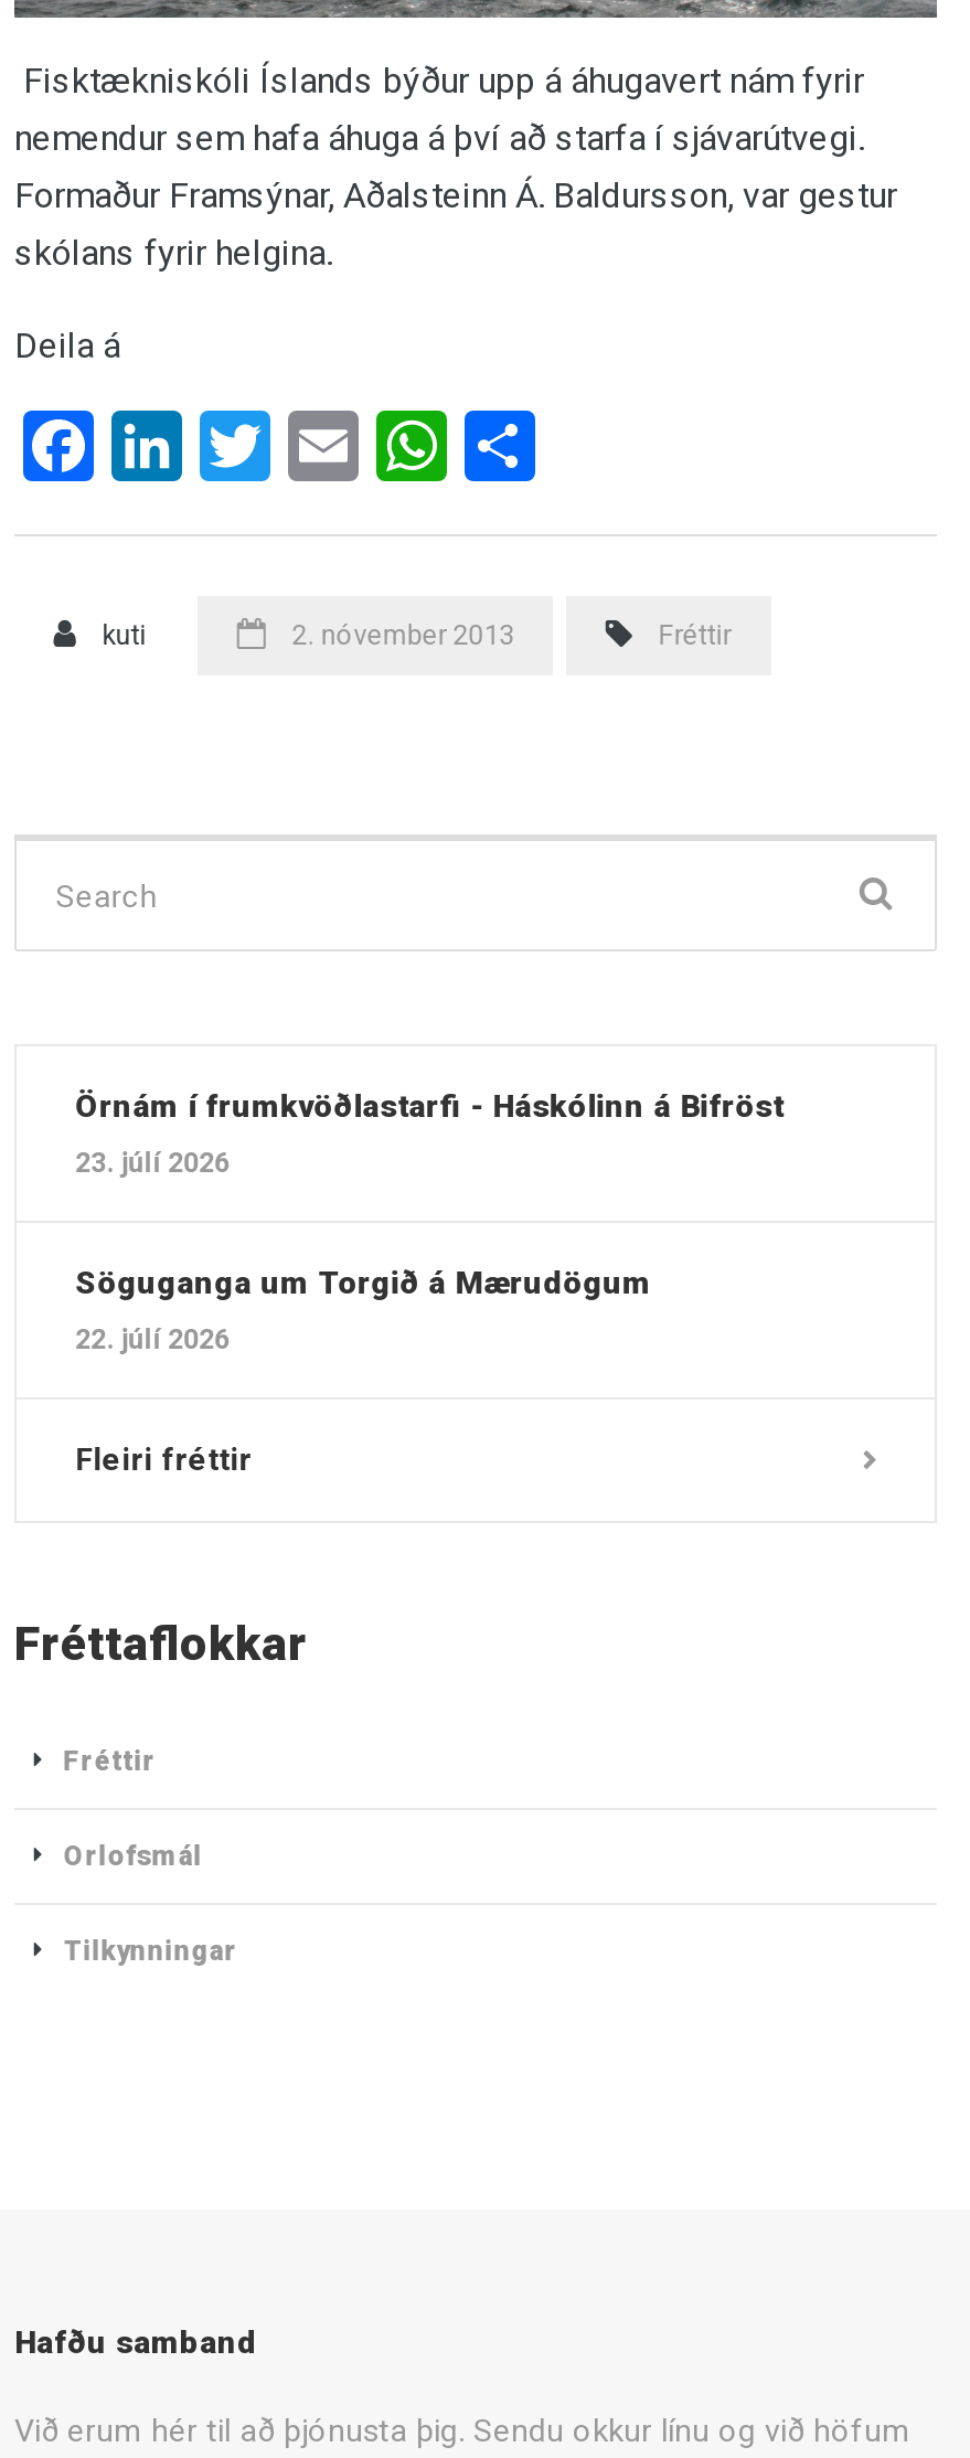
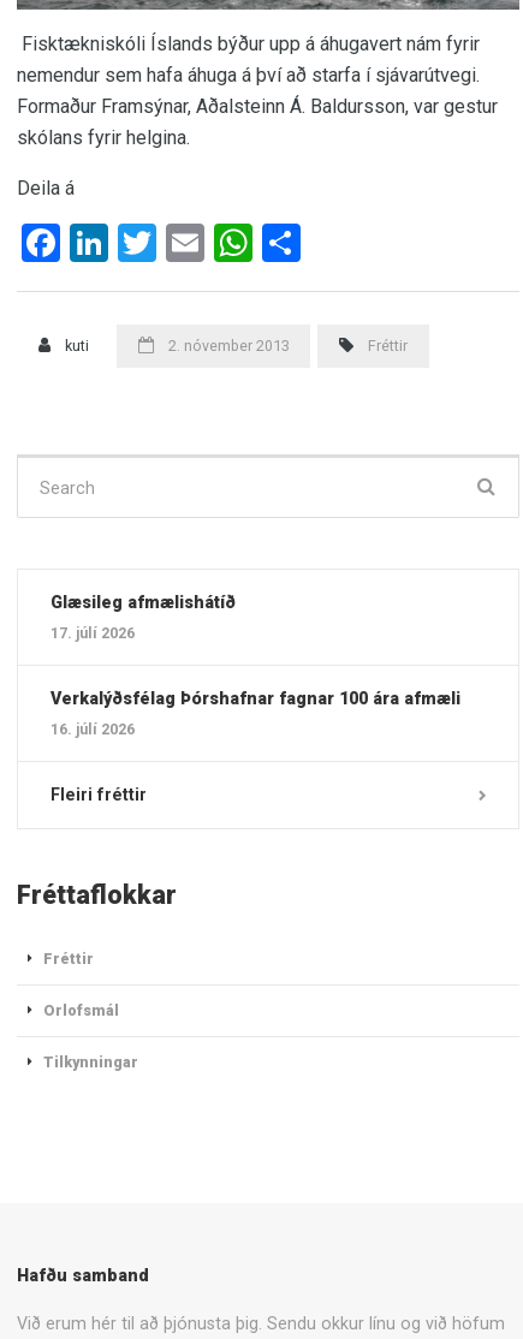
- Örnám í frumkvöðlastarfi - Háskólinn á Bifröst
+ Glæsileg afmælishátíð

- 23. júlí 2026
+ 17. júlí 2026

- Söguganga um Torgið á Mærudögum
+ Verkalýðsfélag Þórshafnar fagnar 100 ára afmæli

- 22. júlí 2026
+ 16. júlí 2026
